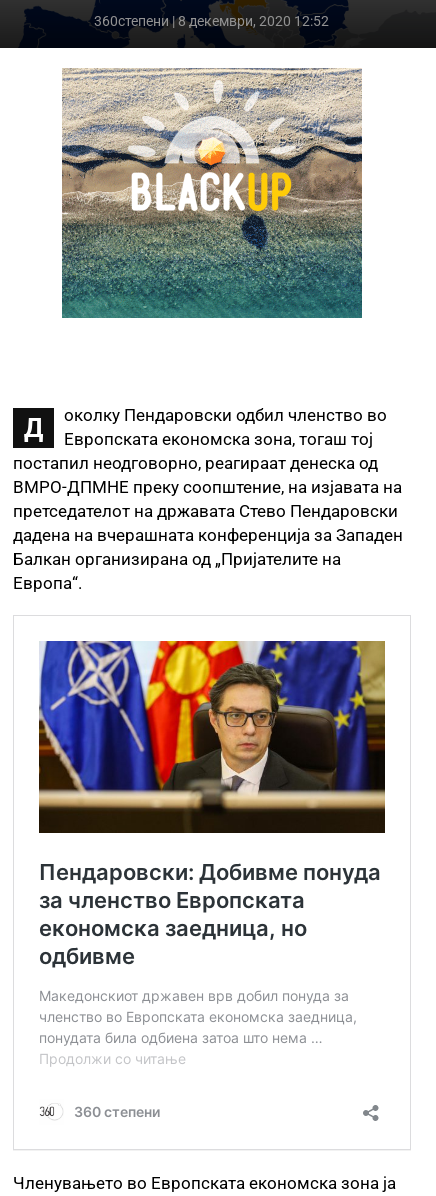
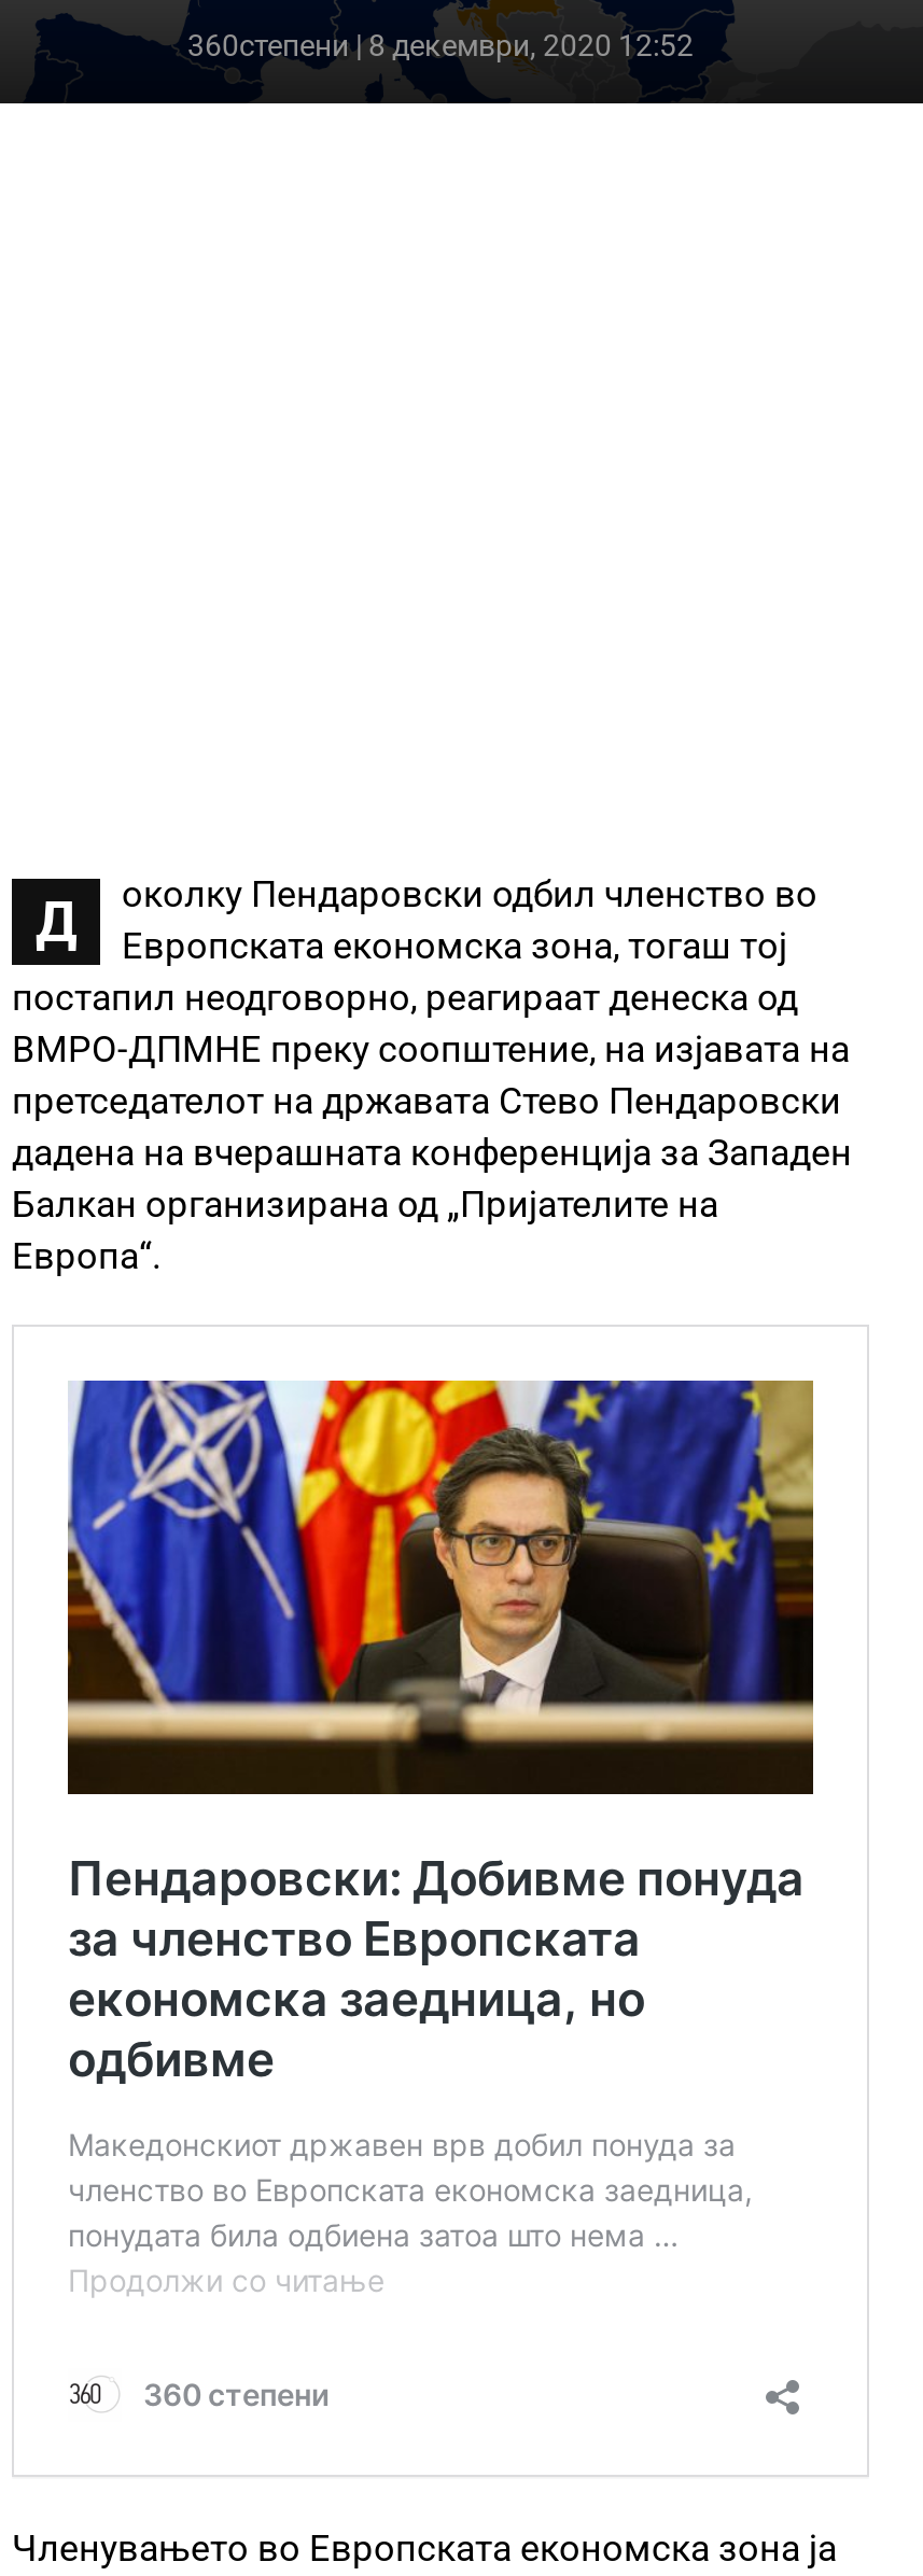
- [image]
